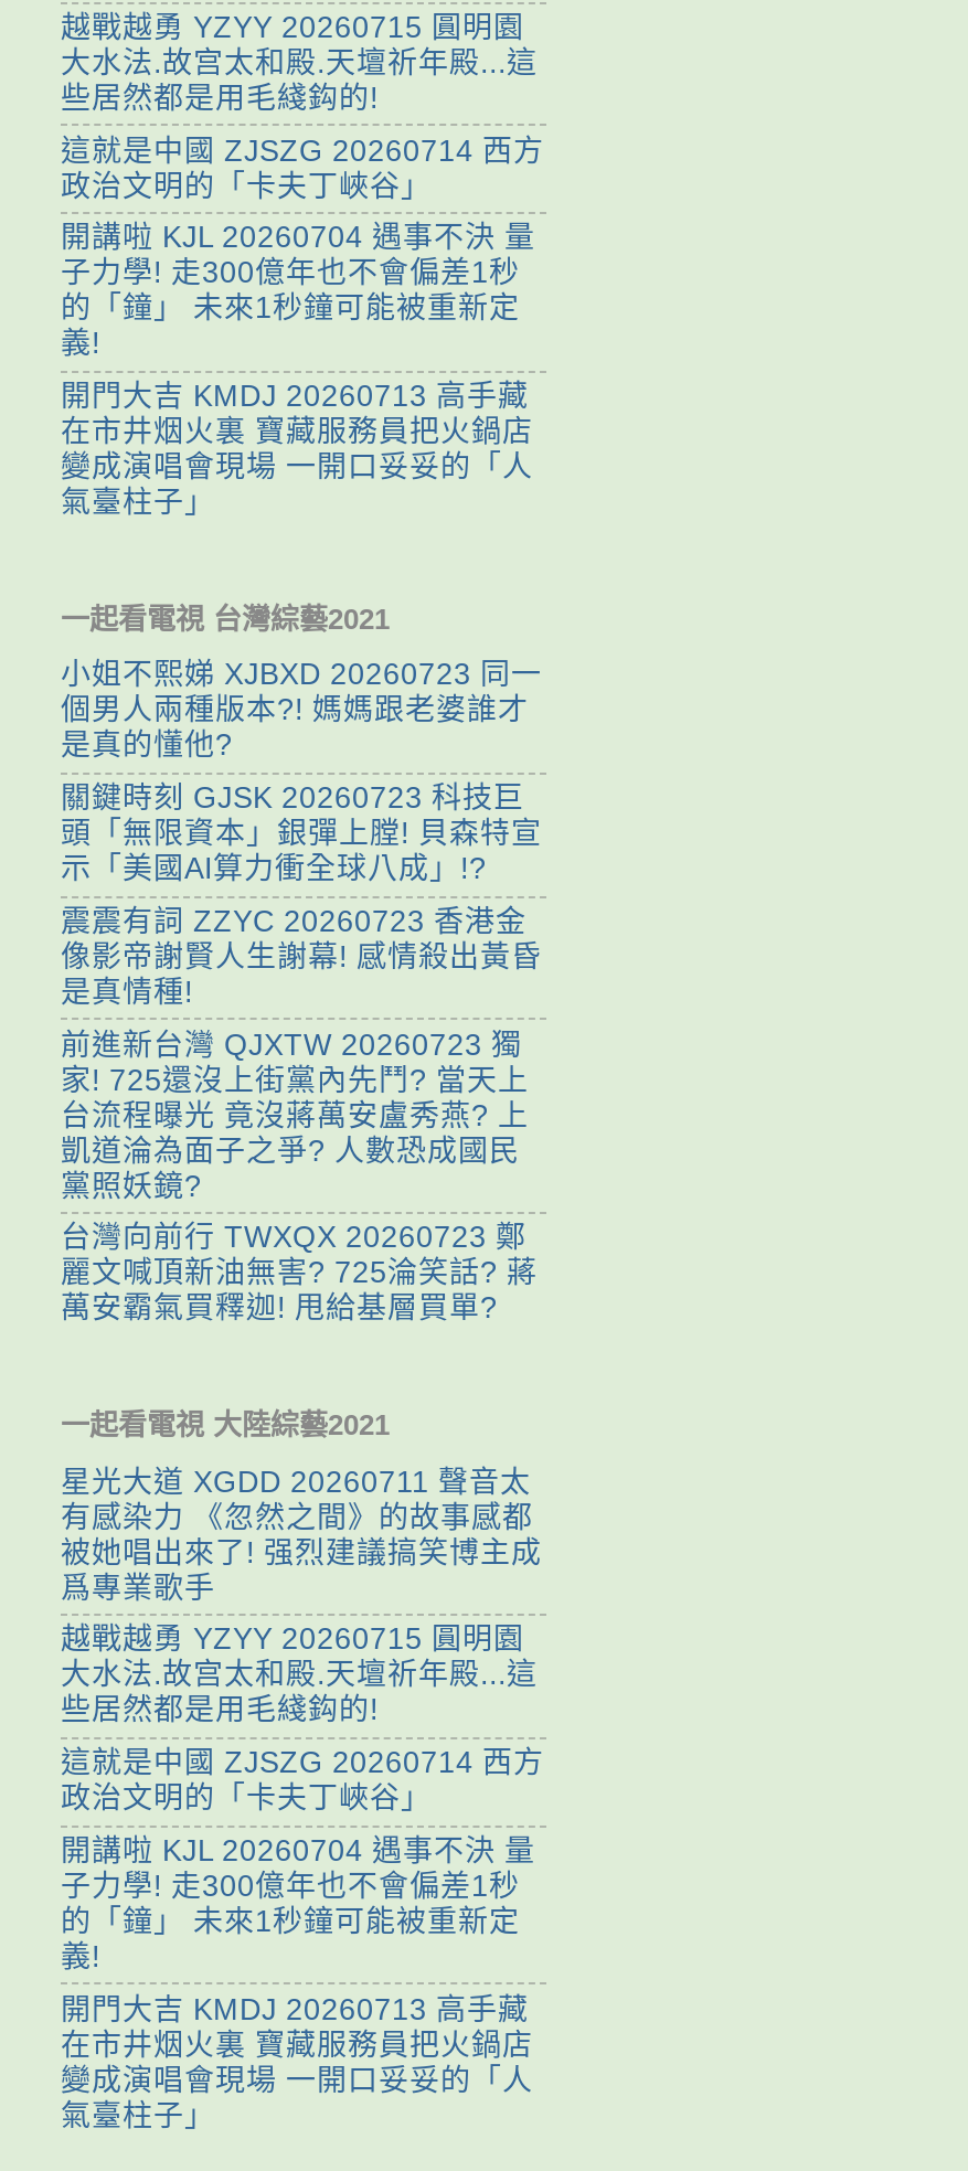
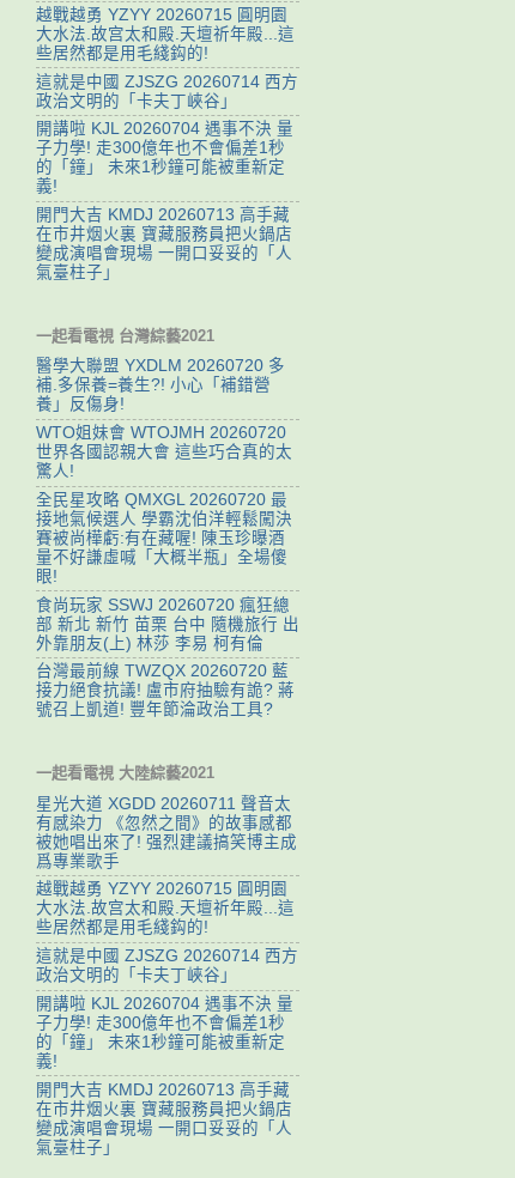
- 小姐不熙娣 XJBXD 20260723 同一
- 個男人兩種版本?! 媽媽跟老婆誰才
- 是真的懂他?
+ 醫學大聯盟 YXDLM 20260720 多
+ 補.多保養=養生?! 小心「補錯營
+ 養」反傷身!

- 關鍵時刻 GJSK 20260723 科技巨
- 頭「無限資本」銀彈上膛! 貝森特宣
- 示「美國AI算力衝全球八成」!?
+ WTO姐妹會 WTOJMH 20260720
+ 世界各國認親大會 這些巧合真的太
+ 驚人!

- 震震有詞 ZZYC 20260723 香港金
- 像影帝謝賢人生謝幕! 感情殺出黃昏
- 是真情種!
+ 全民星攻略 QMXGL 20260720 最
+ 接地氣候選人 學霸沈伯洋輕鬆闖決
+ 賽被尚樺虧:有在藏喔! 陳玉珍曝酒
+ 量不好謙虛喊「大概半瓶」全場傻
+ 眼!

- 前進新台灣 QJXTW 20260723 獨
- 家! 725還沒上街黨內先鬥? 當天上
- 台流程曝光 竟沒蔣萬安盧秀燕? 上
- 凱道淪為面子之爭? 人數恐成國民
- 黨照妖鏡?
+ 食尚玩家 SSWJ 20260720 瘋狂總
+ 部 新北 新竹 苗栗 台中 隨機旅行 出
+ 外靠朋友(上) 林莎 李易 柯有倫

- 台灣向前行 TWXQX 20260723 鄭
- 麗文喊頂新油無害? 725淪笑話? 蔣
- 萬安霸氣買釋迦! 甩給基層買單?
+ 台灣最前線 TWZQX 20260720 藍
+ 接力絕食抗議! 盧市府抽驗有詭? 蔣
+ 號召上凱道! 豐年節淪政治工具?
